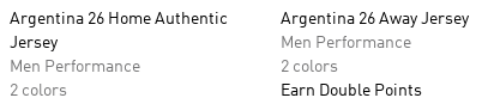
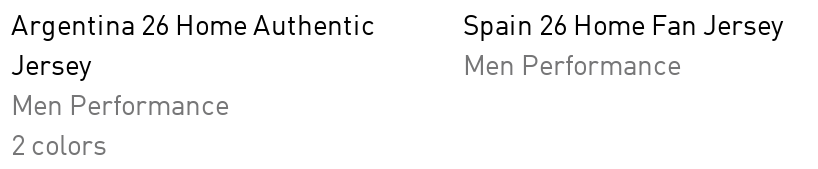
- Argentina 26 Away Jersey
+ Spain 26 Home Fan Jersey

- 2 colors
- Earn Double Points
